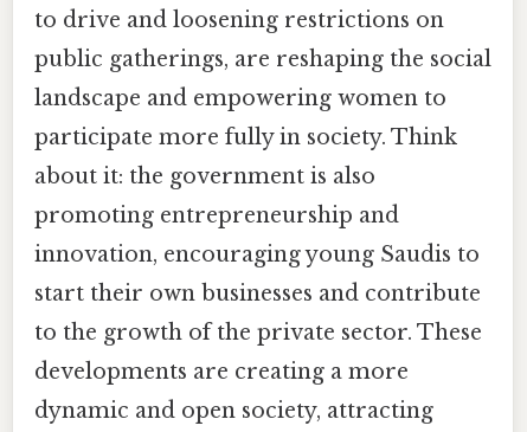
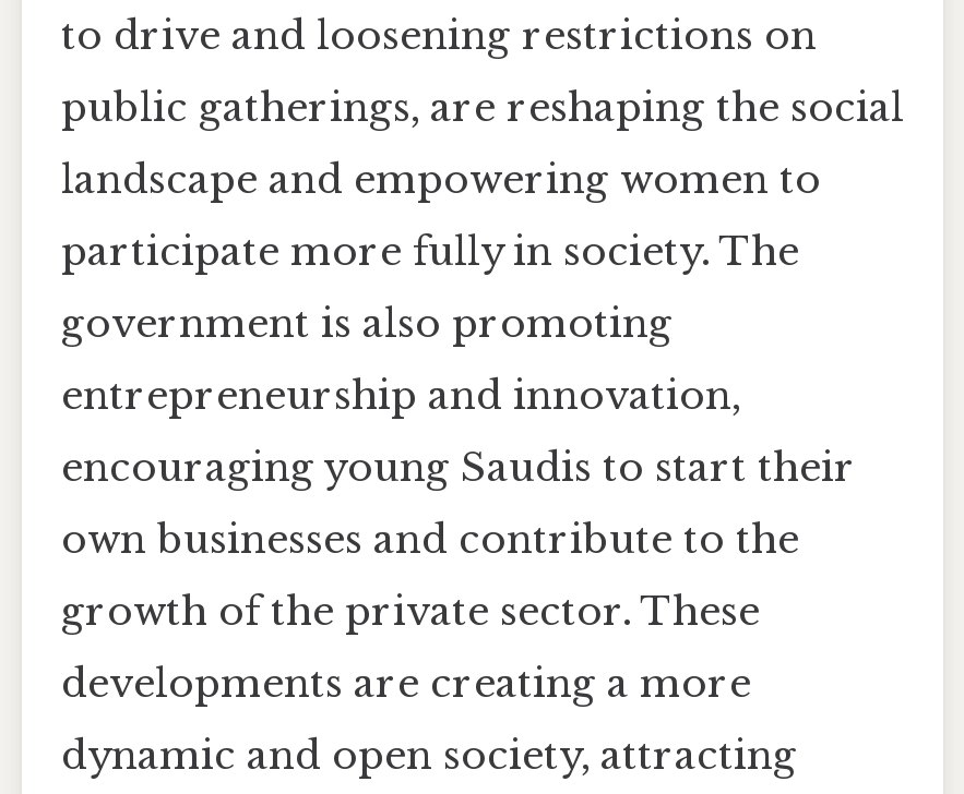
- participate more fully in society. Think
+ participate more fully in society. The

- about it: the government is also
+ government is also promoting

- promoting entrepreneurship and
+ entrepreneurship and innovation,

- innovation, encouraging young Saudis to
+ encouraging young Saudis to start their

- start their own businesses and contribute
+ own businesses and contribute to the

- to the growth of the private sector. These
+ growth of the private sector. These
